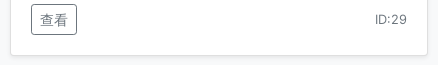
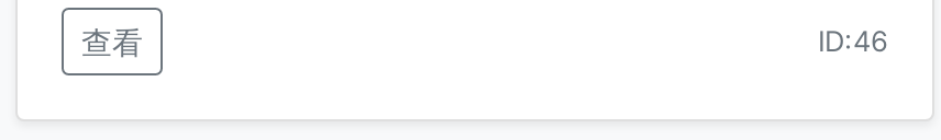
- ID:29
+ ID:46
